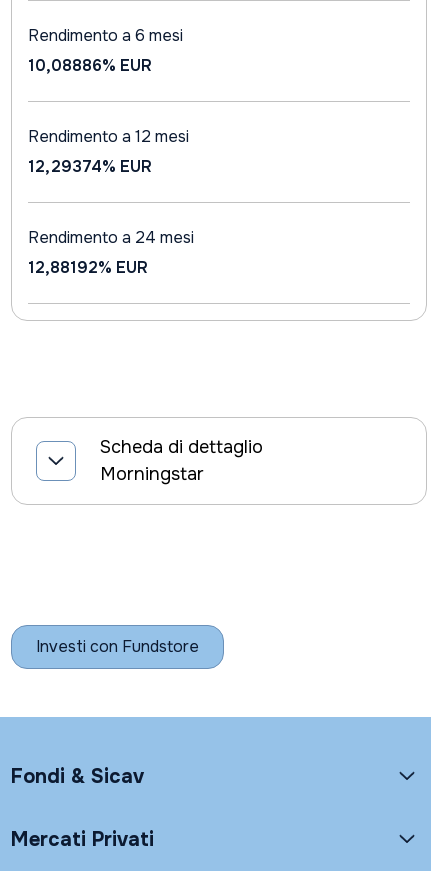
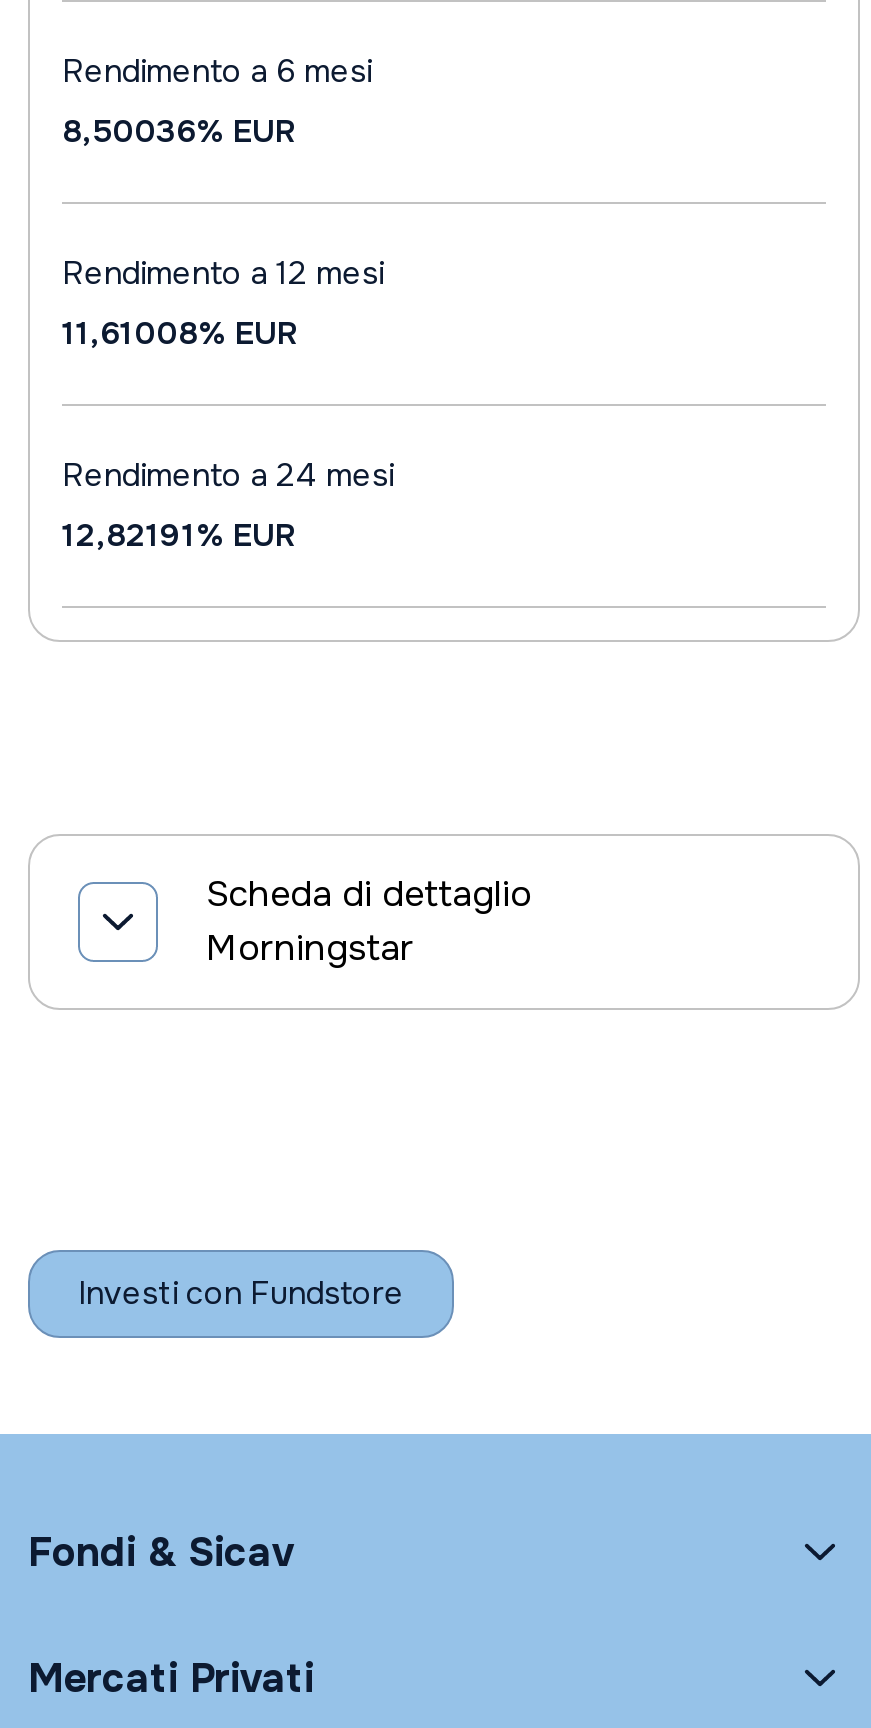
- 10,08886% EUR
+ 8,50036% EUR

- 12,29374% EUR
+ 11,61008% EUR

- 12,88192% EUR
+ 12,82191% EUR
